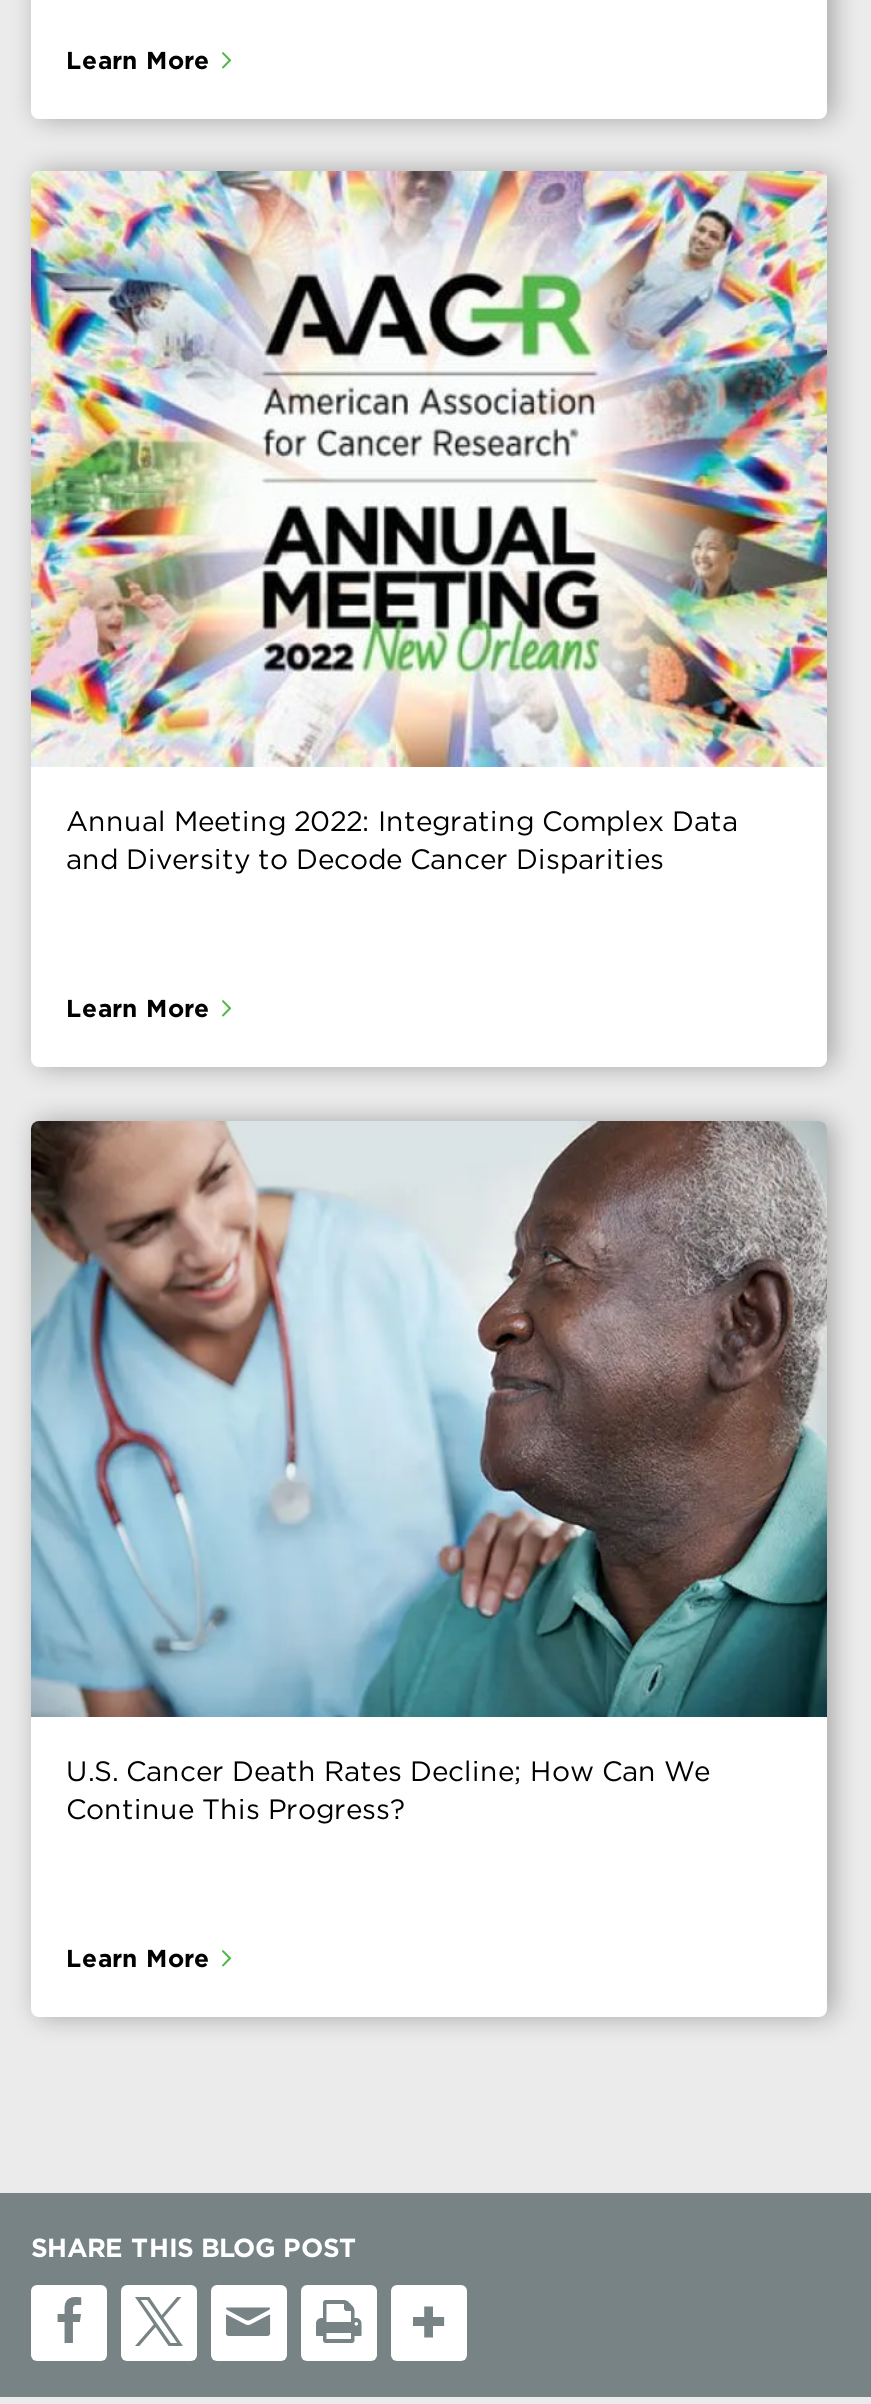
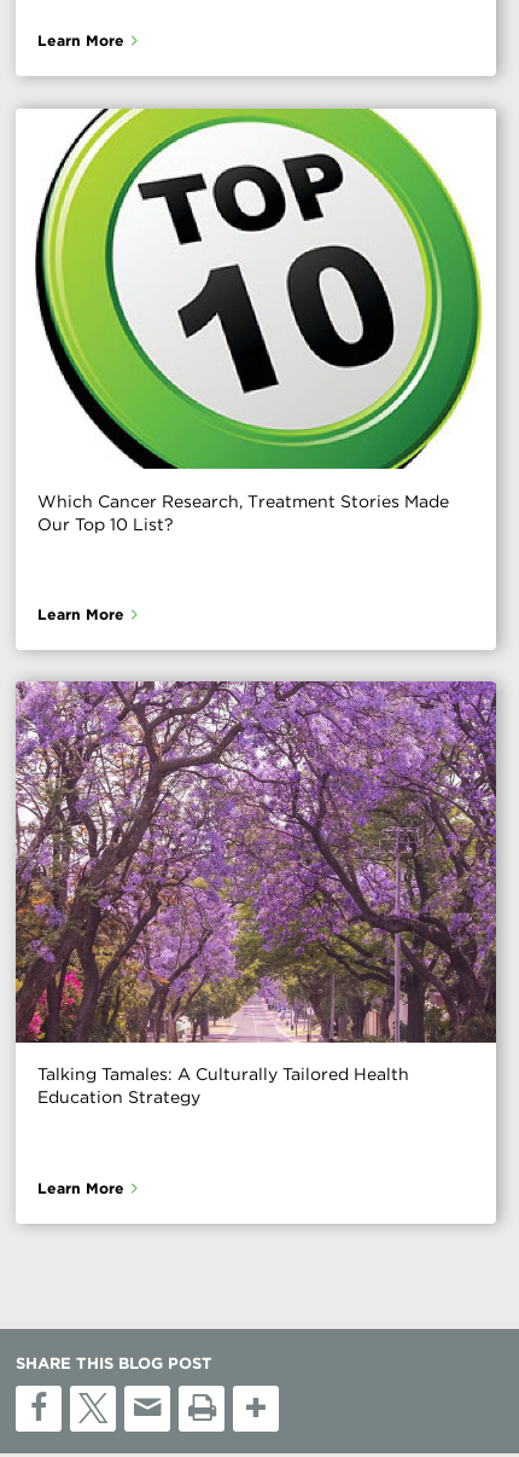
- [image]
- Annual Meeting 2022: Integrating Complex Data
- and Diversity to Decode Cancer Disparities
+ [image]
+ Which Cancer Research, Treatment Stories Made
+ Our Top 10 List?

- [image]
- U.S. Cancer Death Rates Decline; How Can We
- Continue This Progress?
+ [image]
+ Talking Tamales: A Culturally Tailored Health
+ Education Strategy
